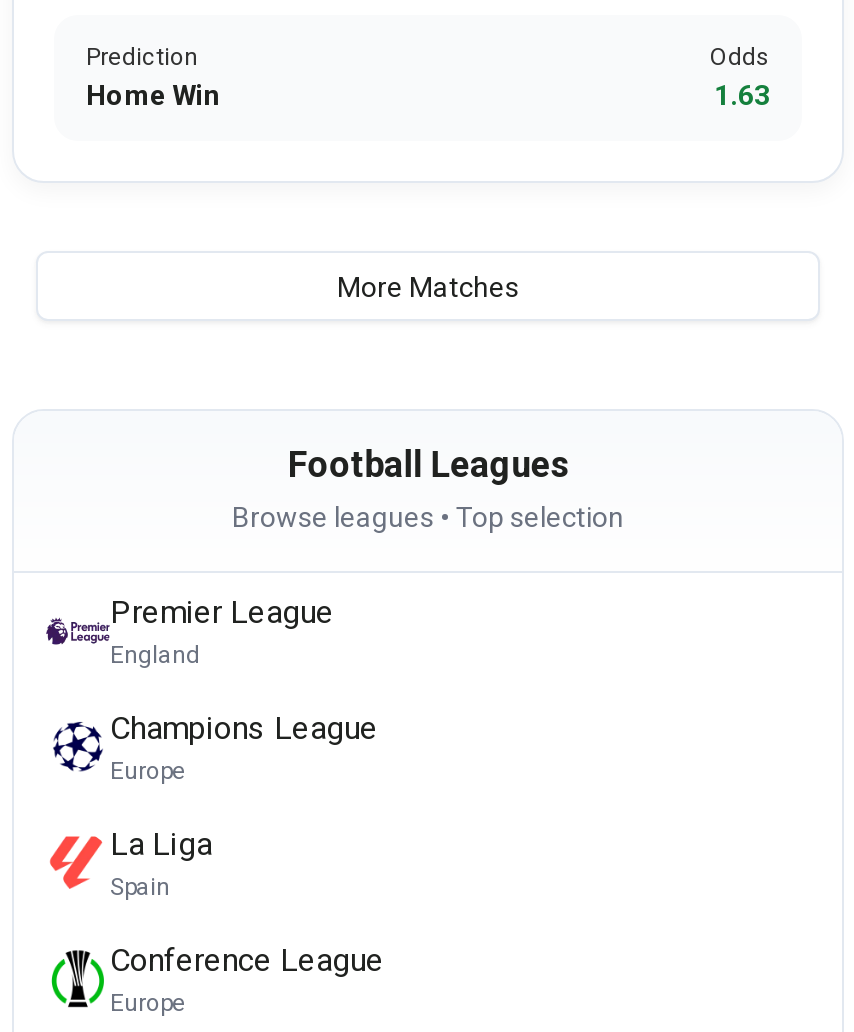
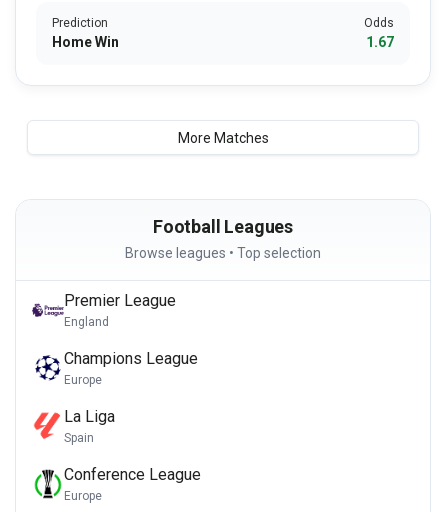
- 1.63
+ 1.67
